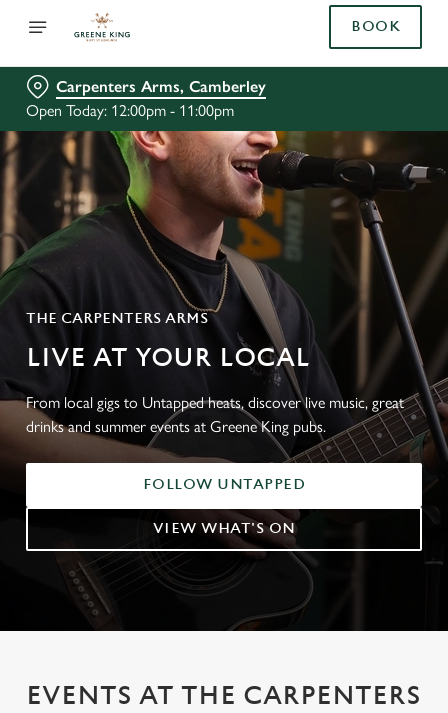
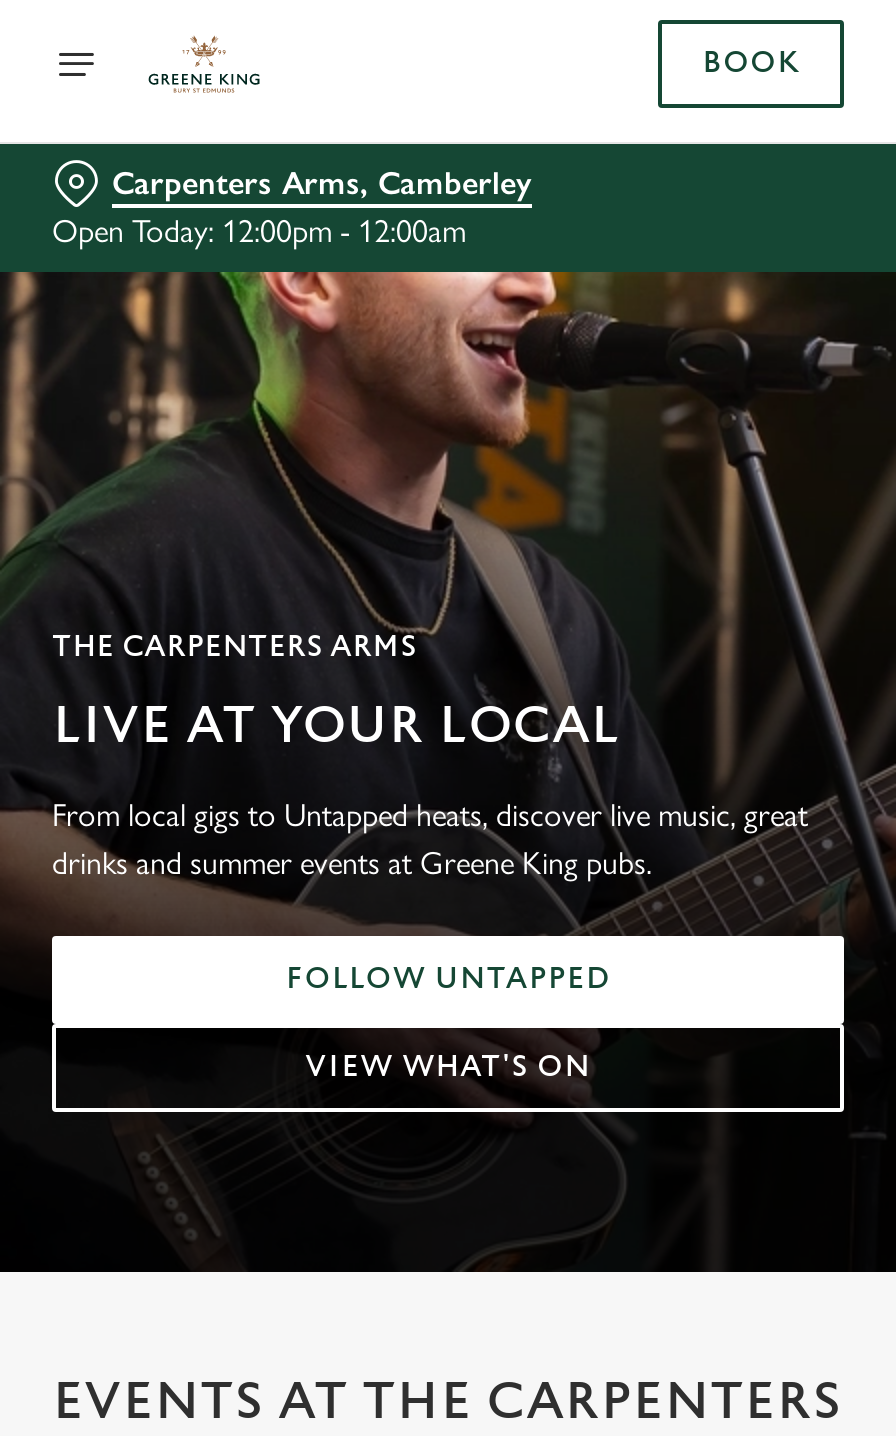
- Open Today: 12:00pm - 11:00pm
+ Open Today: 12:00pm - 12:00am
